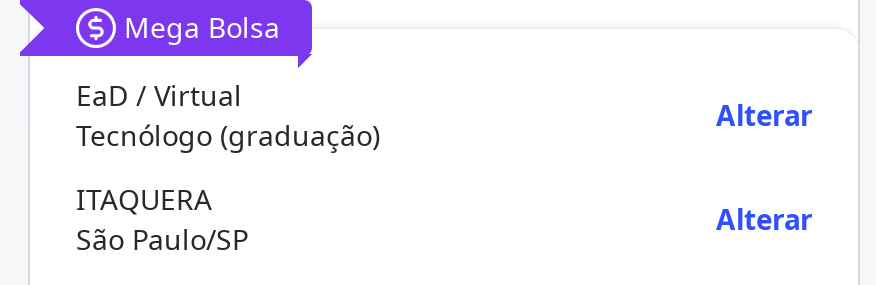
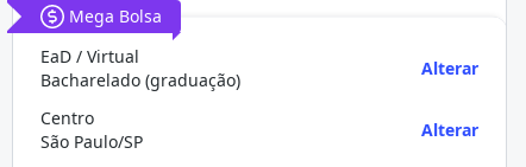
- Tecnólogo (graduação)
+ Bacharelado (graduação)

- ITAQUERA
+ Centro
